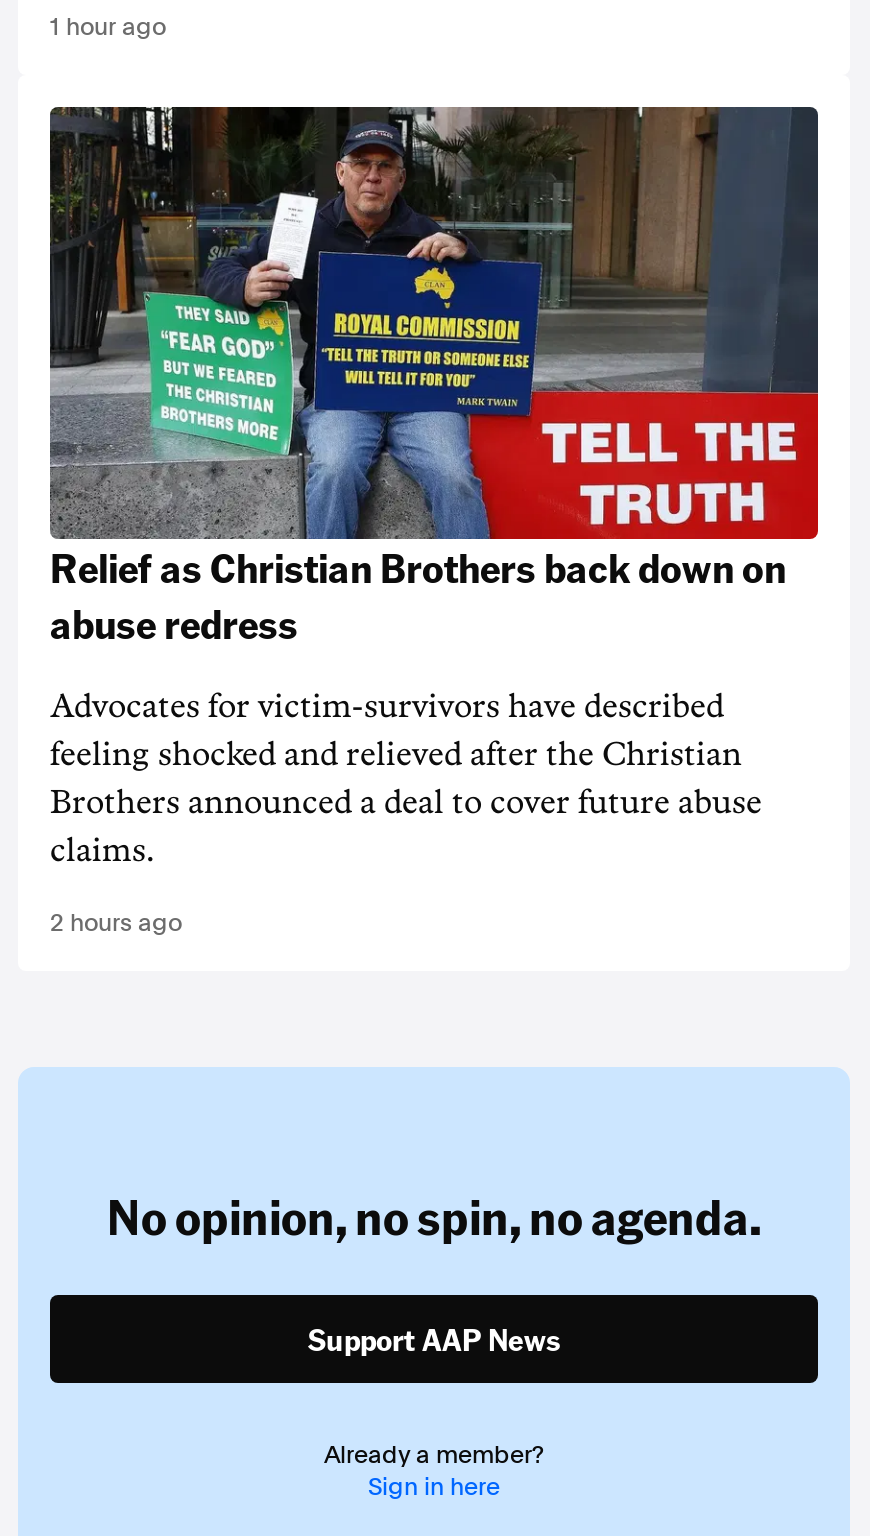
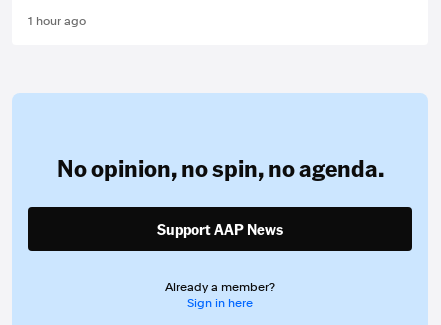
- [image]
- Relief as Christian Brothers back down on
- abuse redress
- Advocates for victim-survivors have described
- feeling shocked and relieved after the Christian
- Brothers announced a deal to cover future abuse
- claims.
- 2 hours ago
